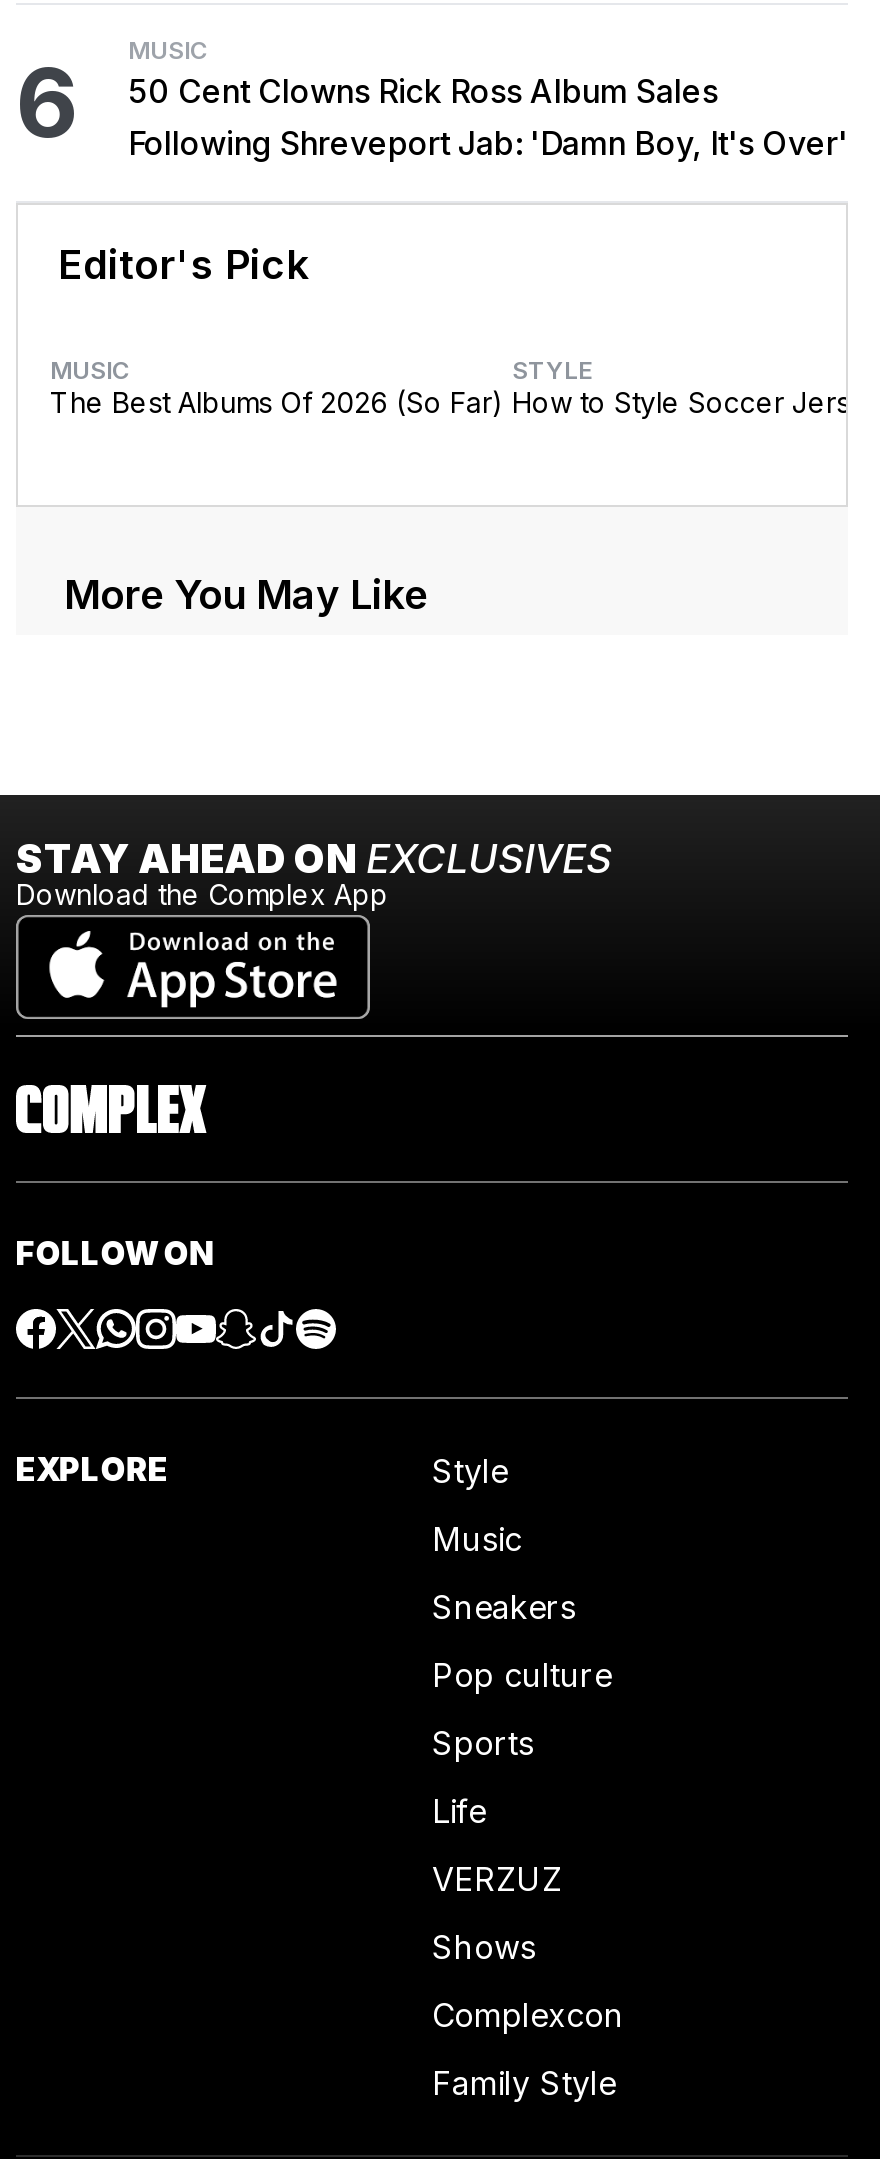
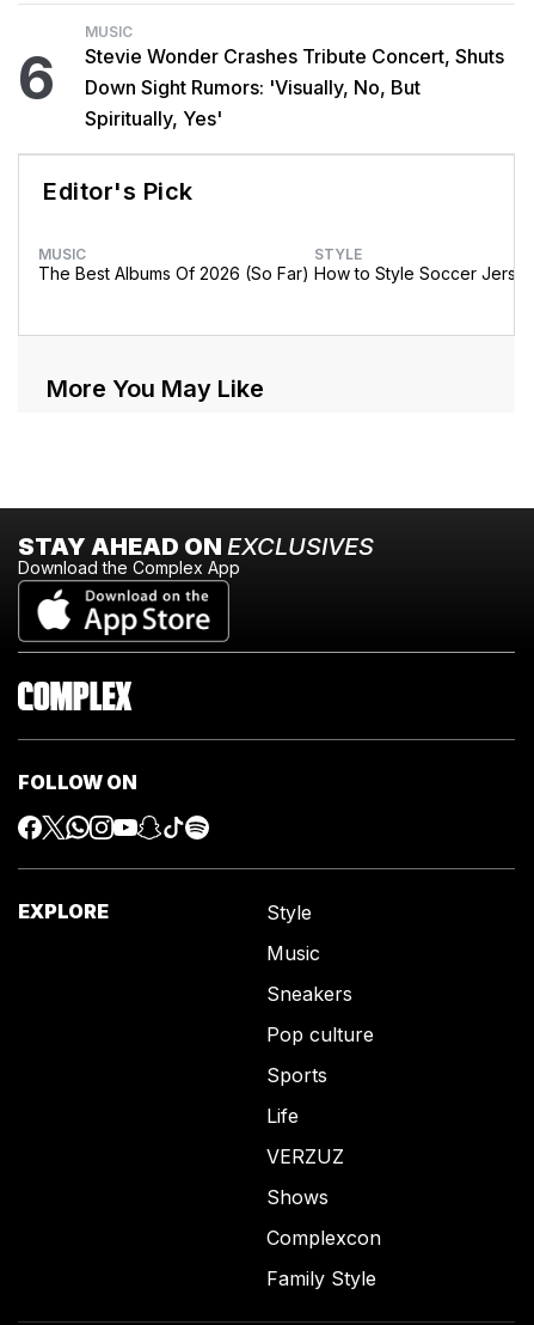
- 50 Cent Clowns Rick Ross Album Sales
- Following Shreveport Jab: 'Damn Boy, It's Over'
+ Stevie Wonder Crashes Tribute Concert, Shuts
+ Down Sight Rumors: 'Visually, No, But
+ Spiritually, Yes'
